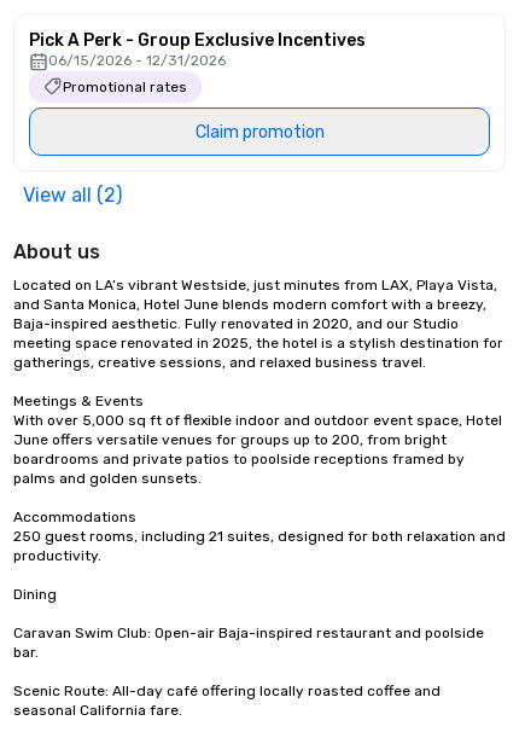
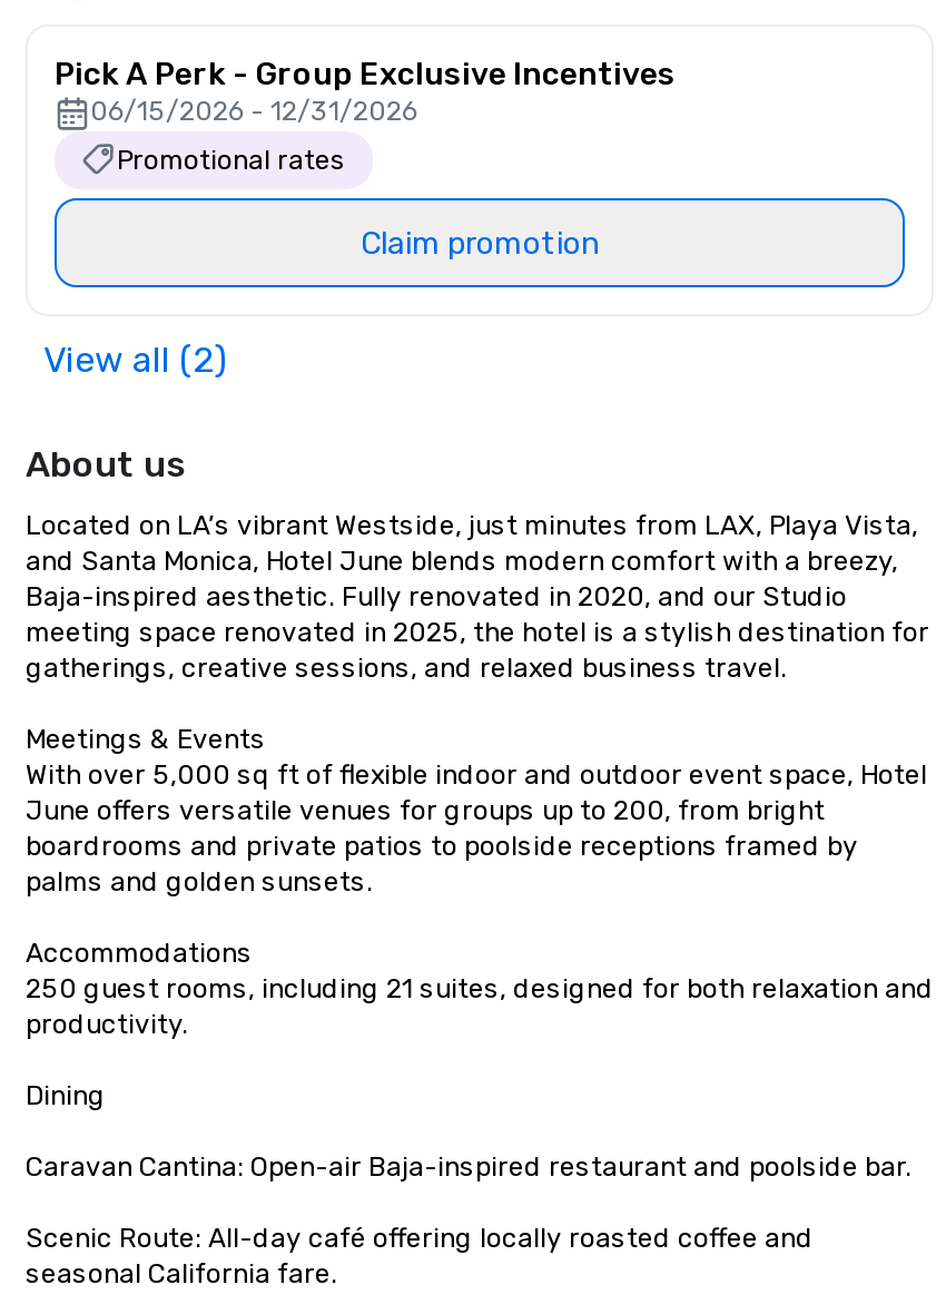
- Caravan Swim Club: Open-air Baja-inspired restaurant and poolside
- bar.
+ Caravan Cantina: Open-air Baja-inspired restaurant and poolside bar.
